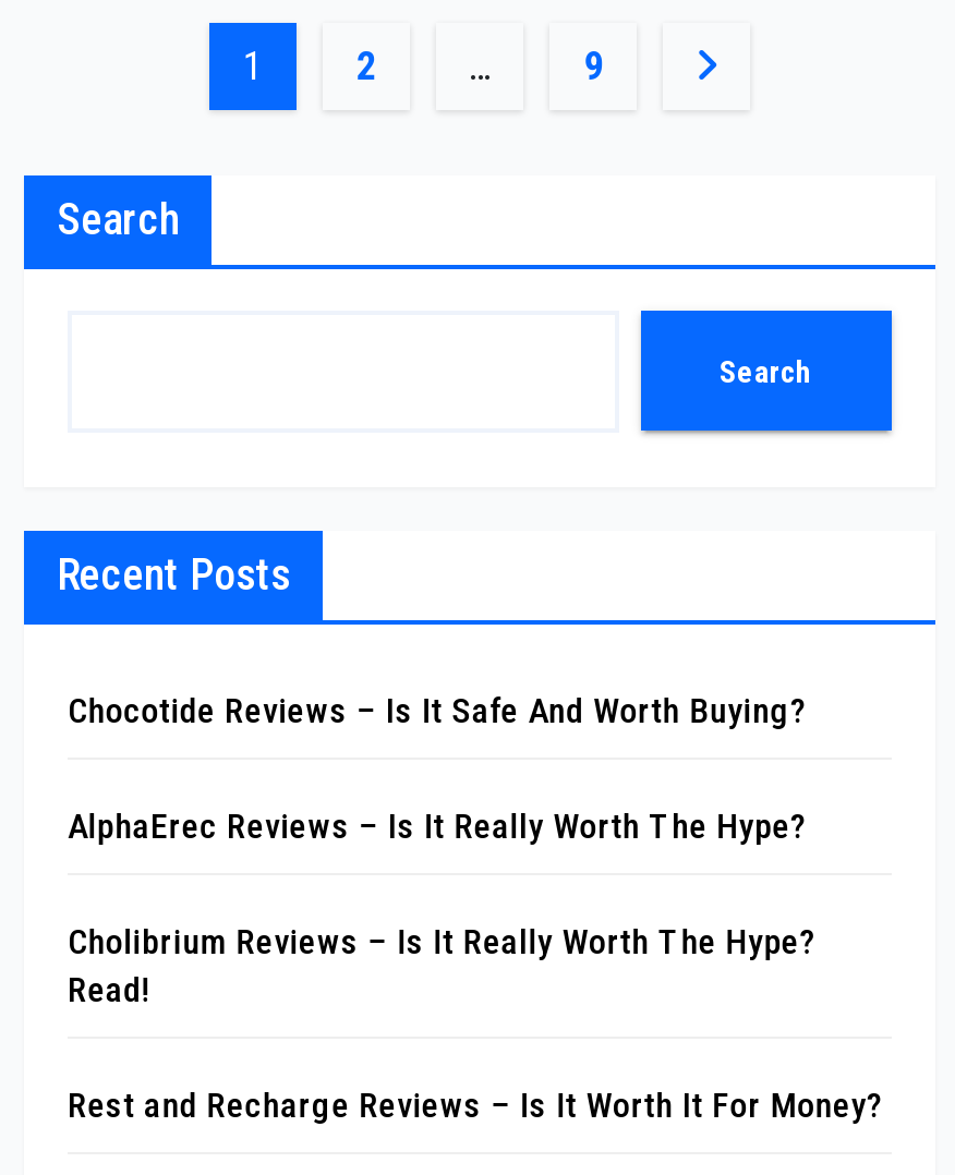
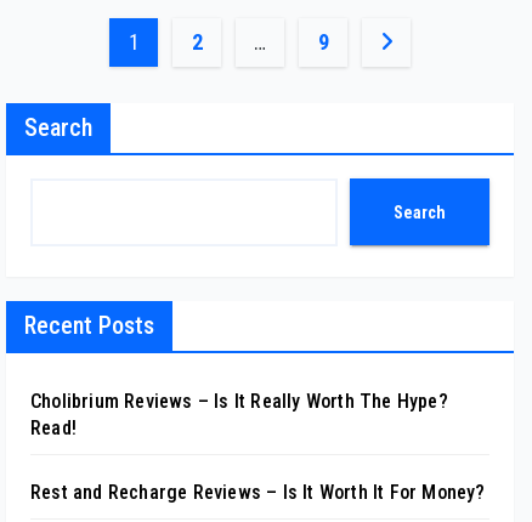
- Chocotide Reviews – Is It Safe And Worth Buying?
- AlphaErec Reviews – Is It Really Worth The Hype?
